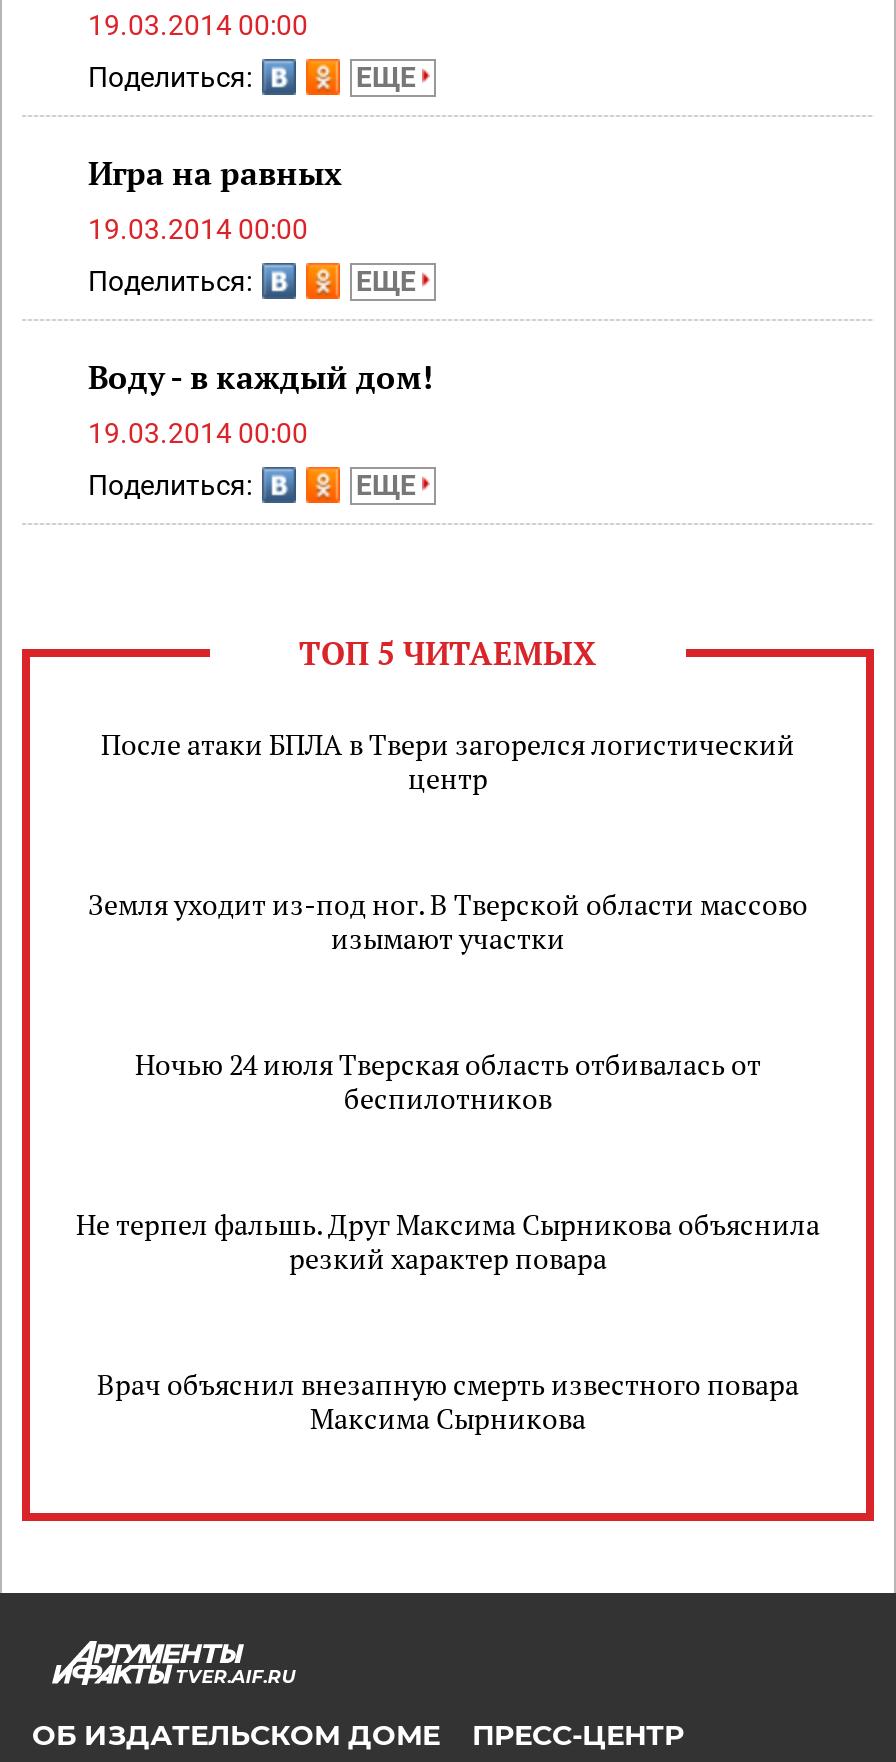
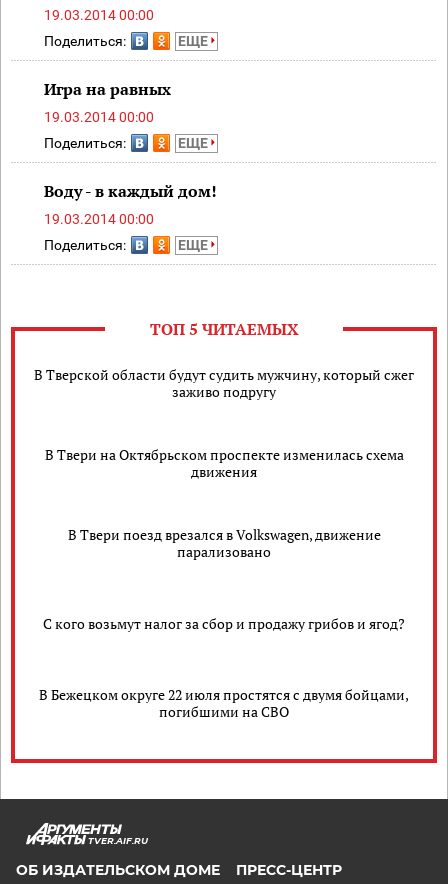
- После атаки БПЛА в Твери загорелся логистический
- центр
+ В Тверской области будут судить мужчину, который сжег
+ заживо подругу

- Земля уходит из-под ног. В Тверской области массово
- изымают участки
+ В Твери на Октябрьском проспекте изменилась схема
+ движения

- Ночью 24 июля Тверская область отбивалась от
- беспилотников
+ В Твери поезд врезался в Volkswagen, движение
+ парализовано

- Не терпел фальшь. Друг Максима Сырникова объяснила
- резкий характер повара
+ С кого возьмут налог за сбор и продажу грибов и ягод?

- Врач объяснил внезапную смерть известного повара
- Максима Сырникова
+ В Бежецком округе 22 июля простятся с двумя бойцами,
+ погибшими на СВО
